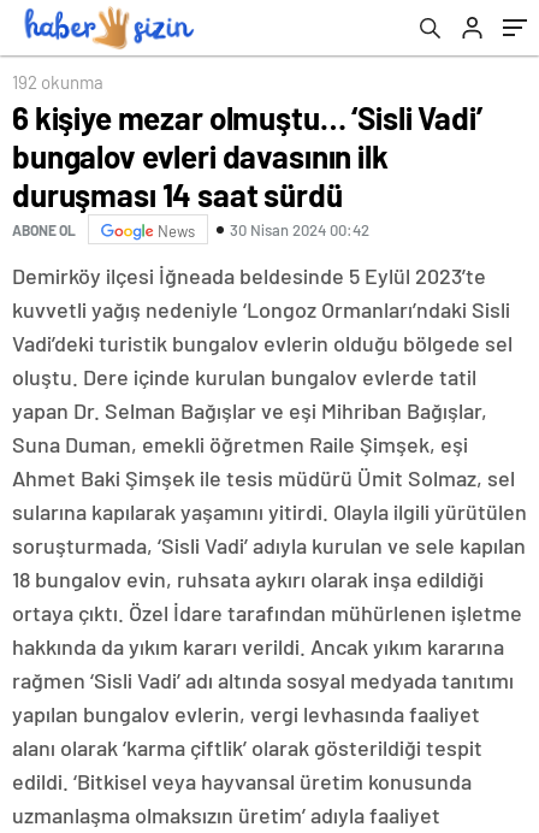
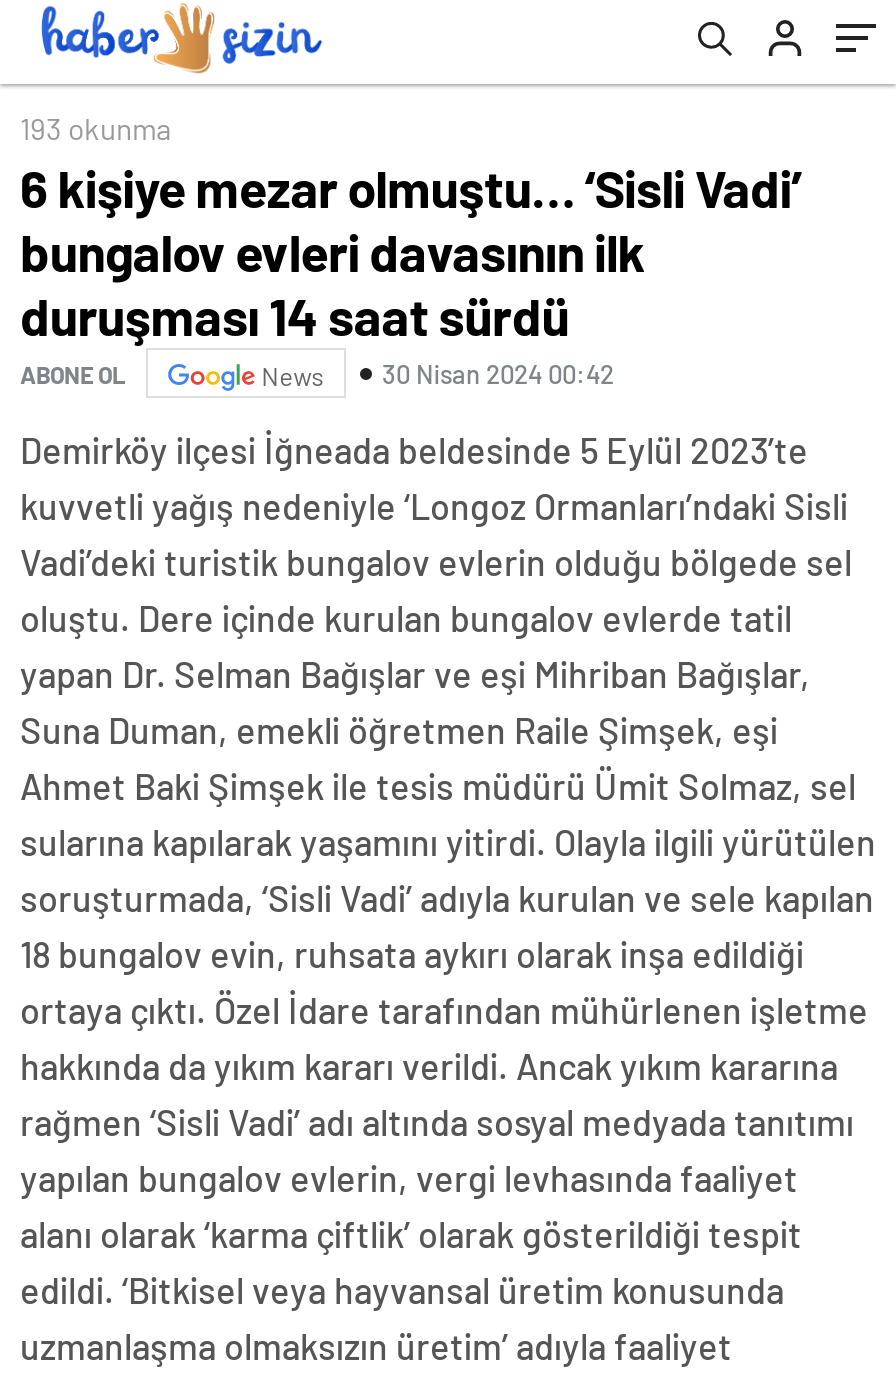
- 192 okunma
+ 193 okunma
